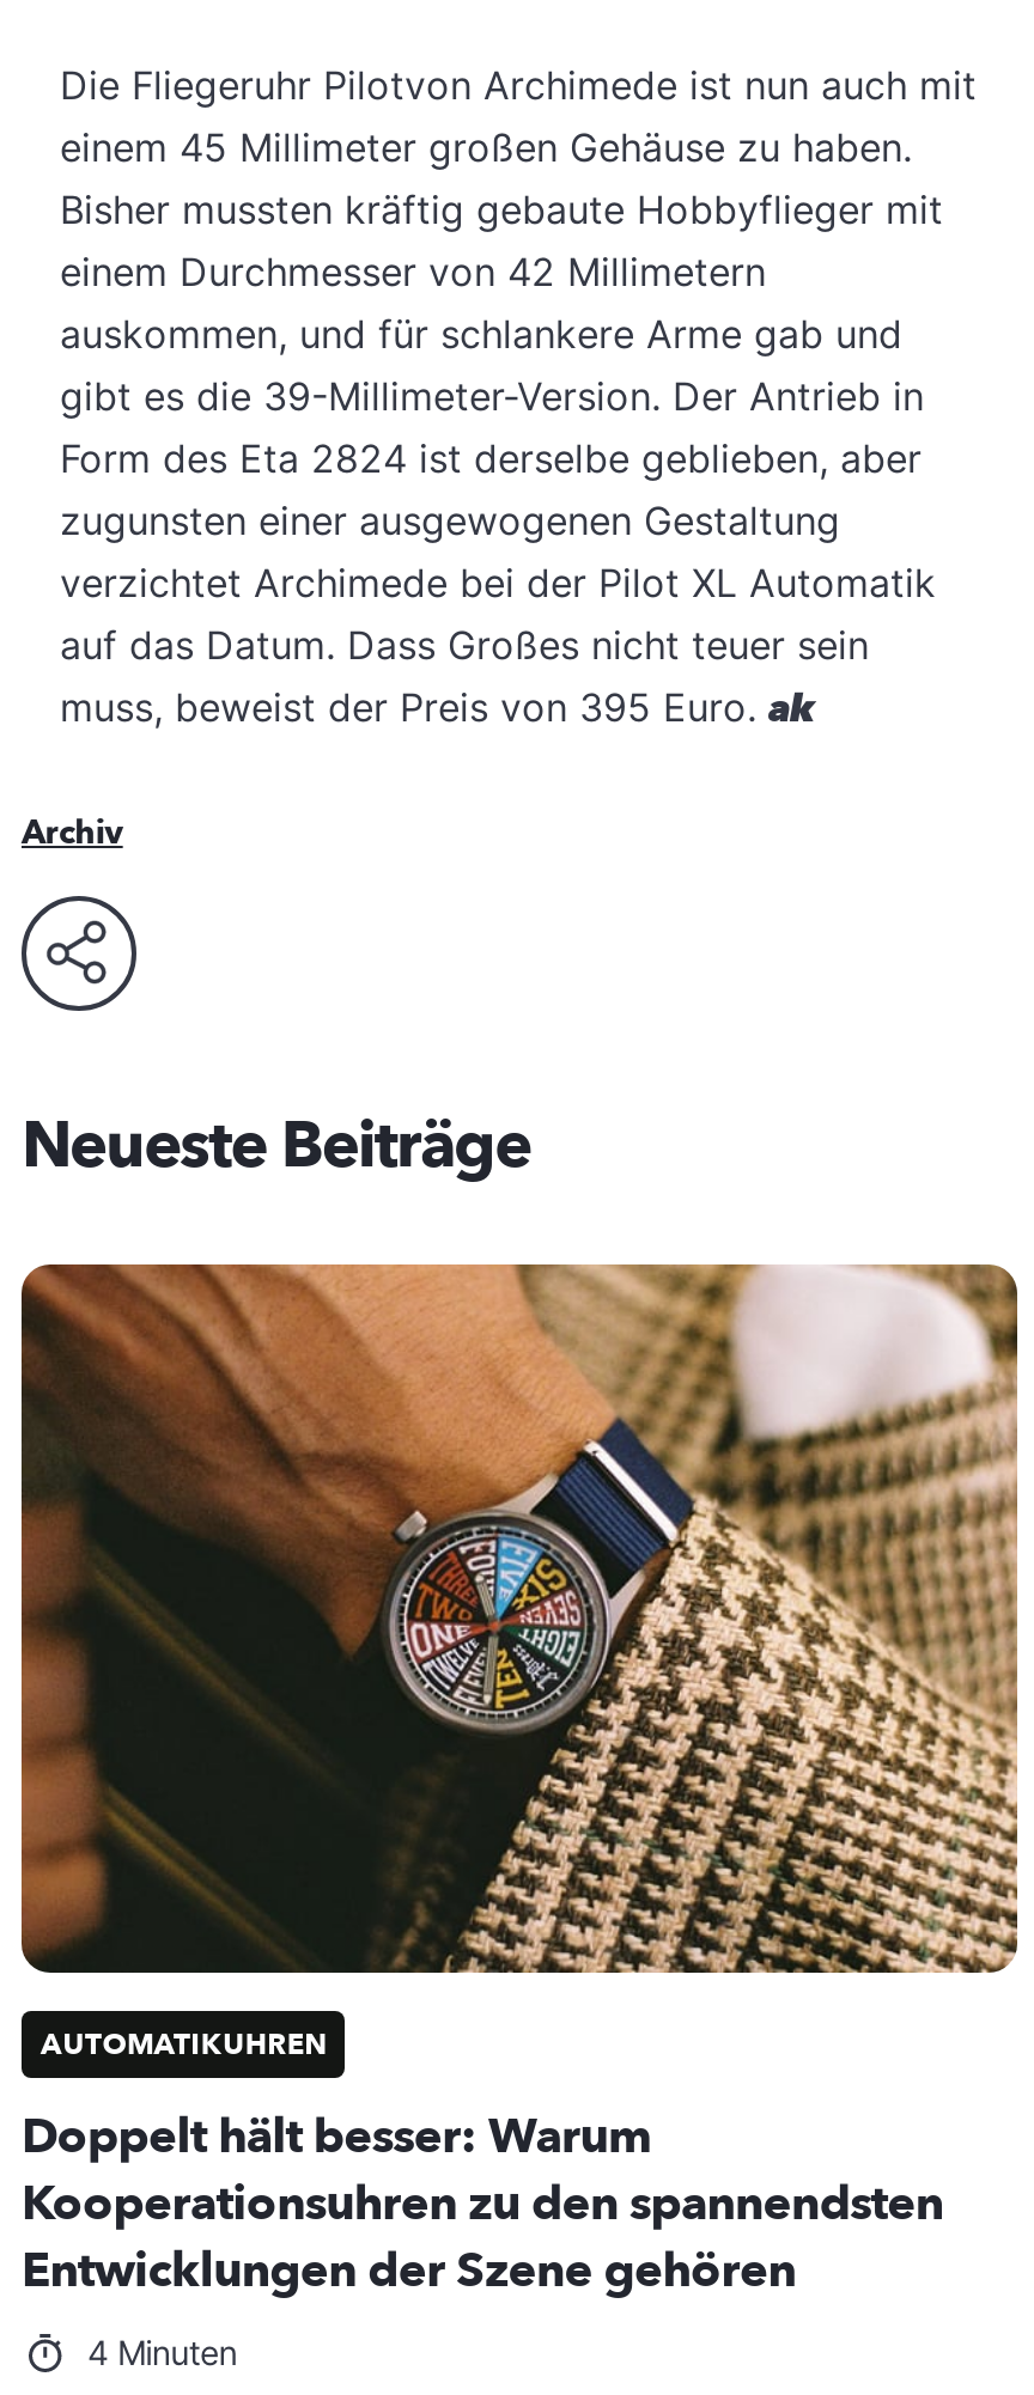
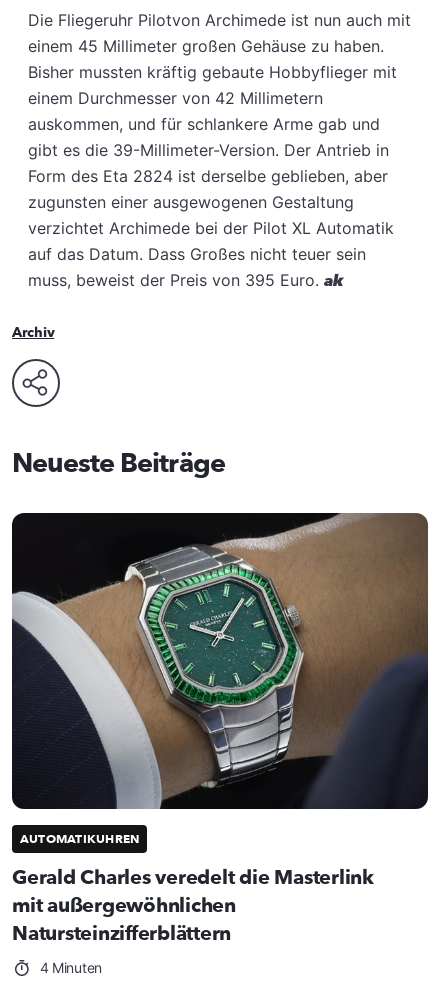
- [image]
+ [image]

- Doppelt hält besser: Warum
- Kooperationsuhren zu den spannendsten
- Entwicklungen der Szene gehören
+ Gerald Charles veredelt die Masterlink
+ mit außergewöhnlichen
+ Natursteinzifferblättern
